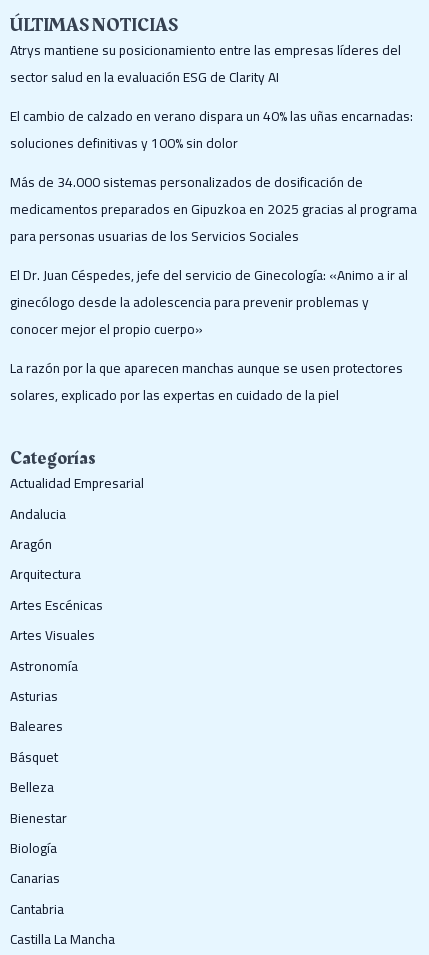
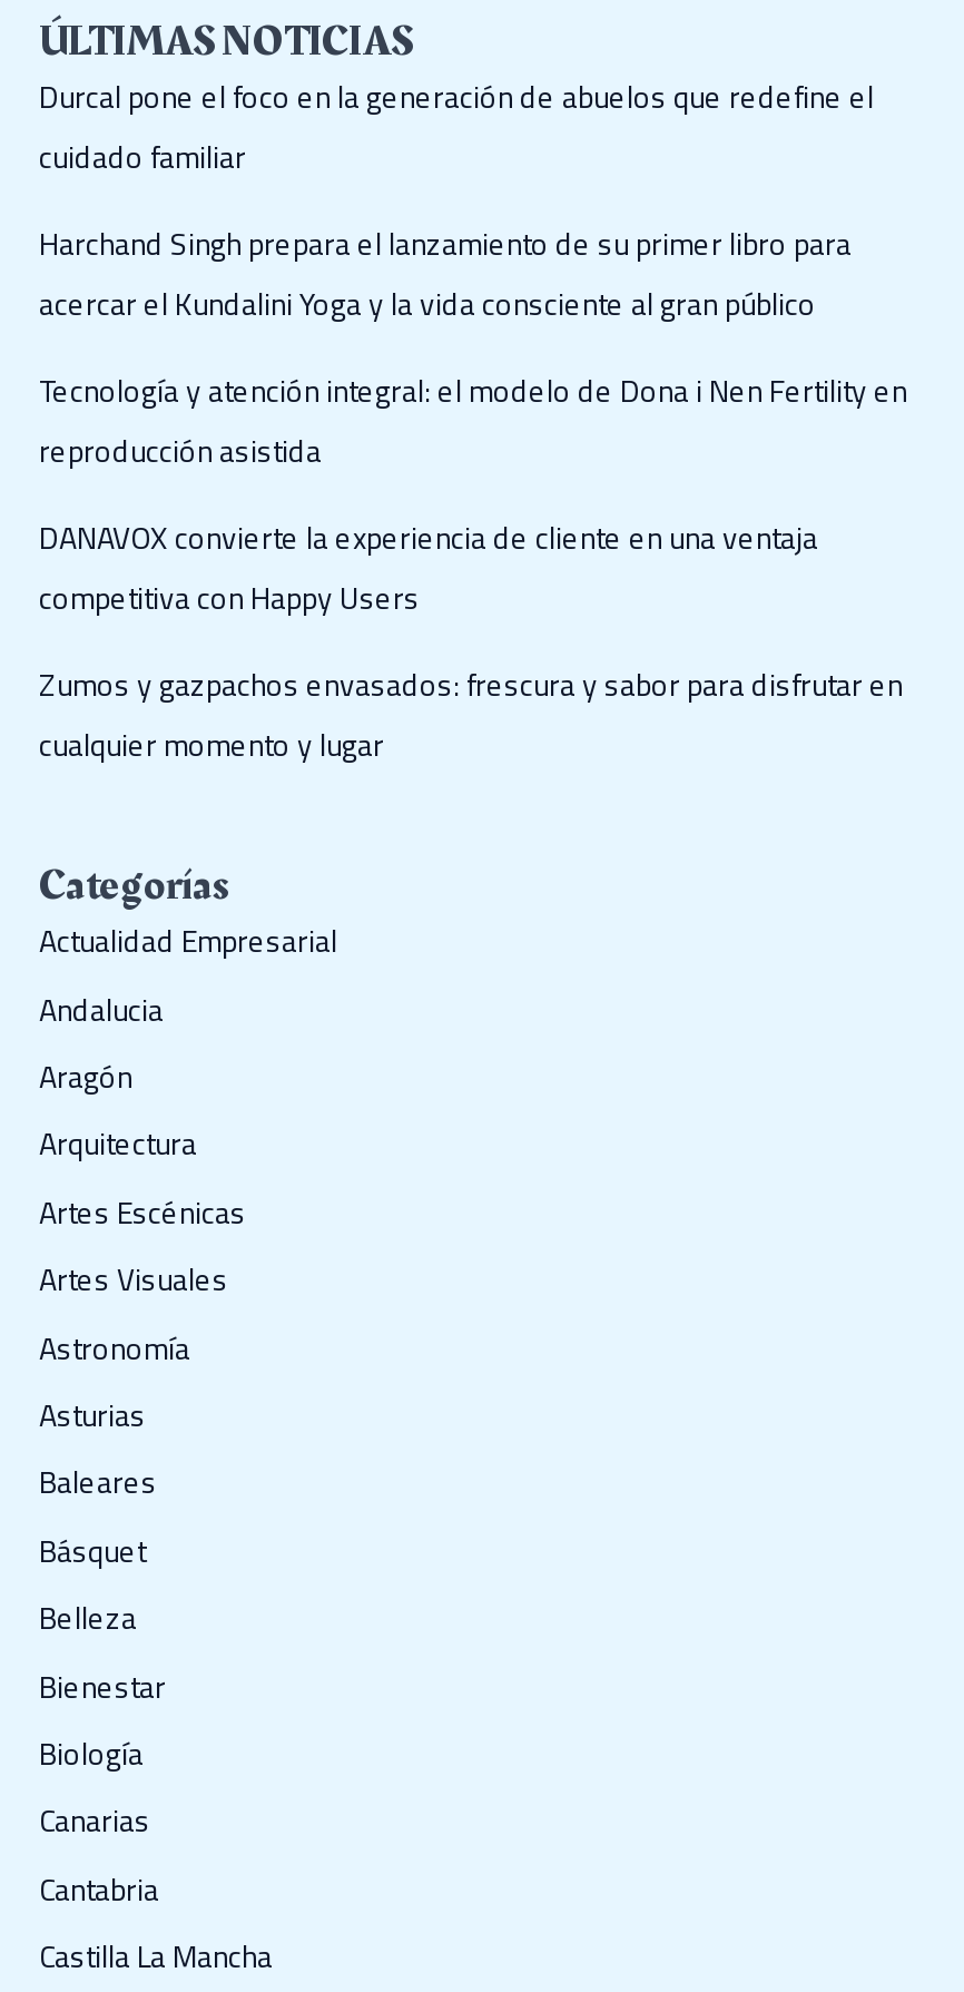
- Atrys mantiene su posicionamiento entre las empresas líderes del
- sector salud en la evaluación ESG de Clarity AI
+ Durcal pone el foco en la generación de abuelos que redefine el
+ cuidado familiar

- El cambio de calzado en verano dispara un 40% las uñas encarnadas:
- soluciones definitivas y 100% sin dolor
+ Harchand Singh prepara el lanzamiento de su primer libro para
+ acercar el Kundalini Yoga y la vida consciente al gran público

- Más de 34.000 sistemas personalizados de dosificación de
- medicamentos preparados en Gipuzkoa en 2025 gracias al programa
- para personas usuarias de los Servicios Sociales
+ Tecnología y atención integral: el modelo de Dona i Nen Fertility en
+ reproducción asistida

- El Dr. Juan Céspedes, jefe del servicio de Ginecología: «Animo a ir al
- ginecólogo desde la adolescencia para prevenir problemas y
- conocer mejor el propio cuerpo»
+ DANAVOX convierte la experiencia de cliente en una ventaja
+ competitiva con Happy Users

- La razón por la que aparecen manchas aunque se usen protectores
- solares, explicado por las expertas en cuidado de la piel
+ Zumos y gazpachos envasados: frescura y sabor para disfrutar en
+ cualquier momento y lugar
